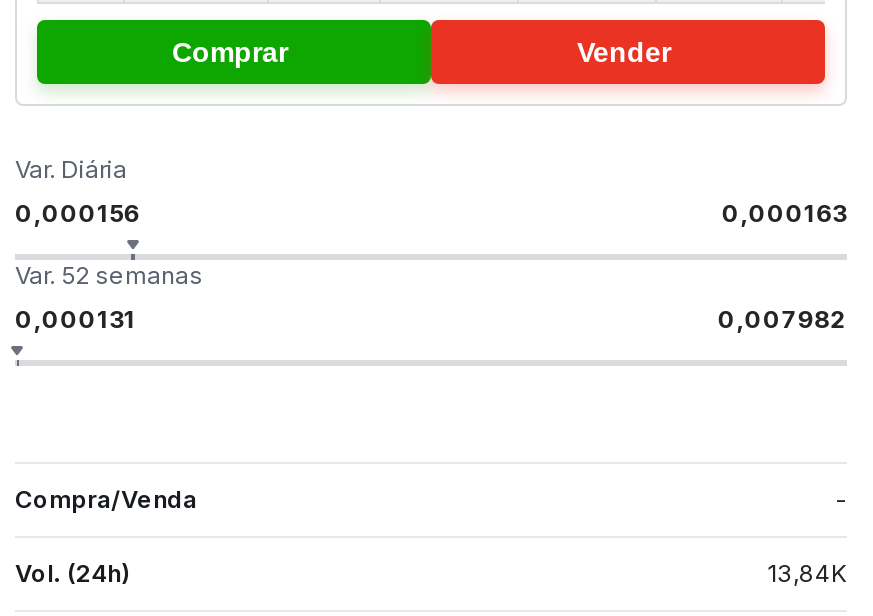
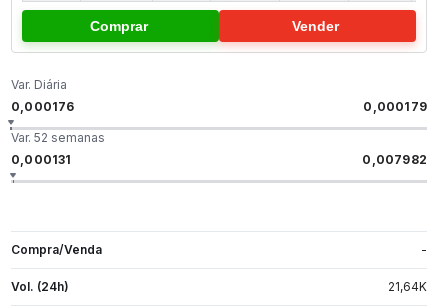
- 0,000156
+ 0,000176

- 0,000163
+ 0,000179

- 13,84K
+ 21,64K
